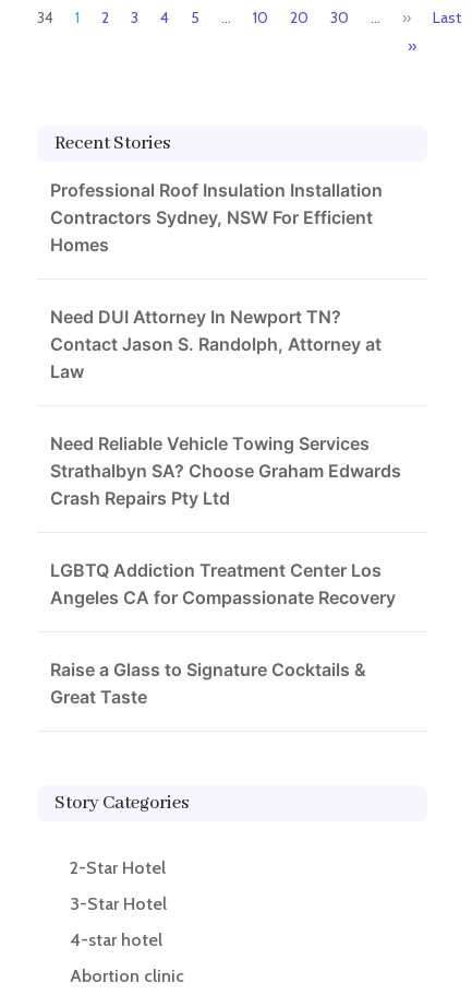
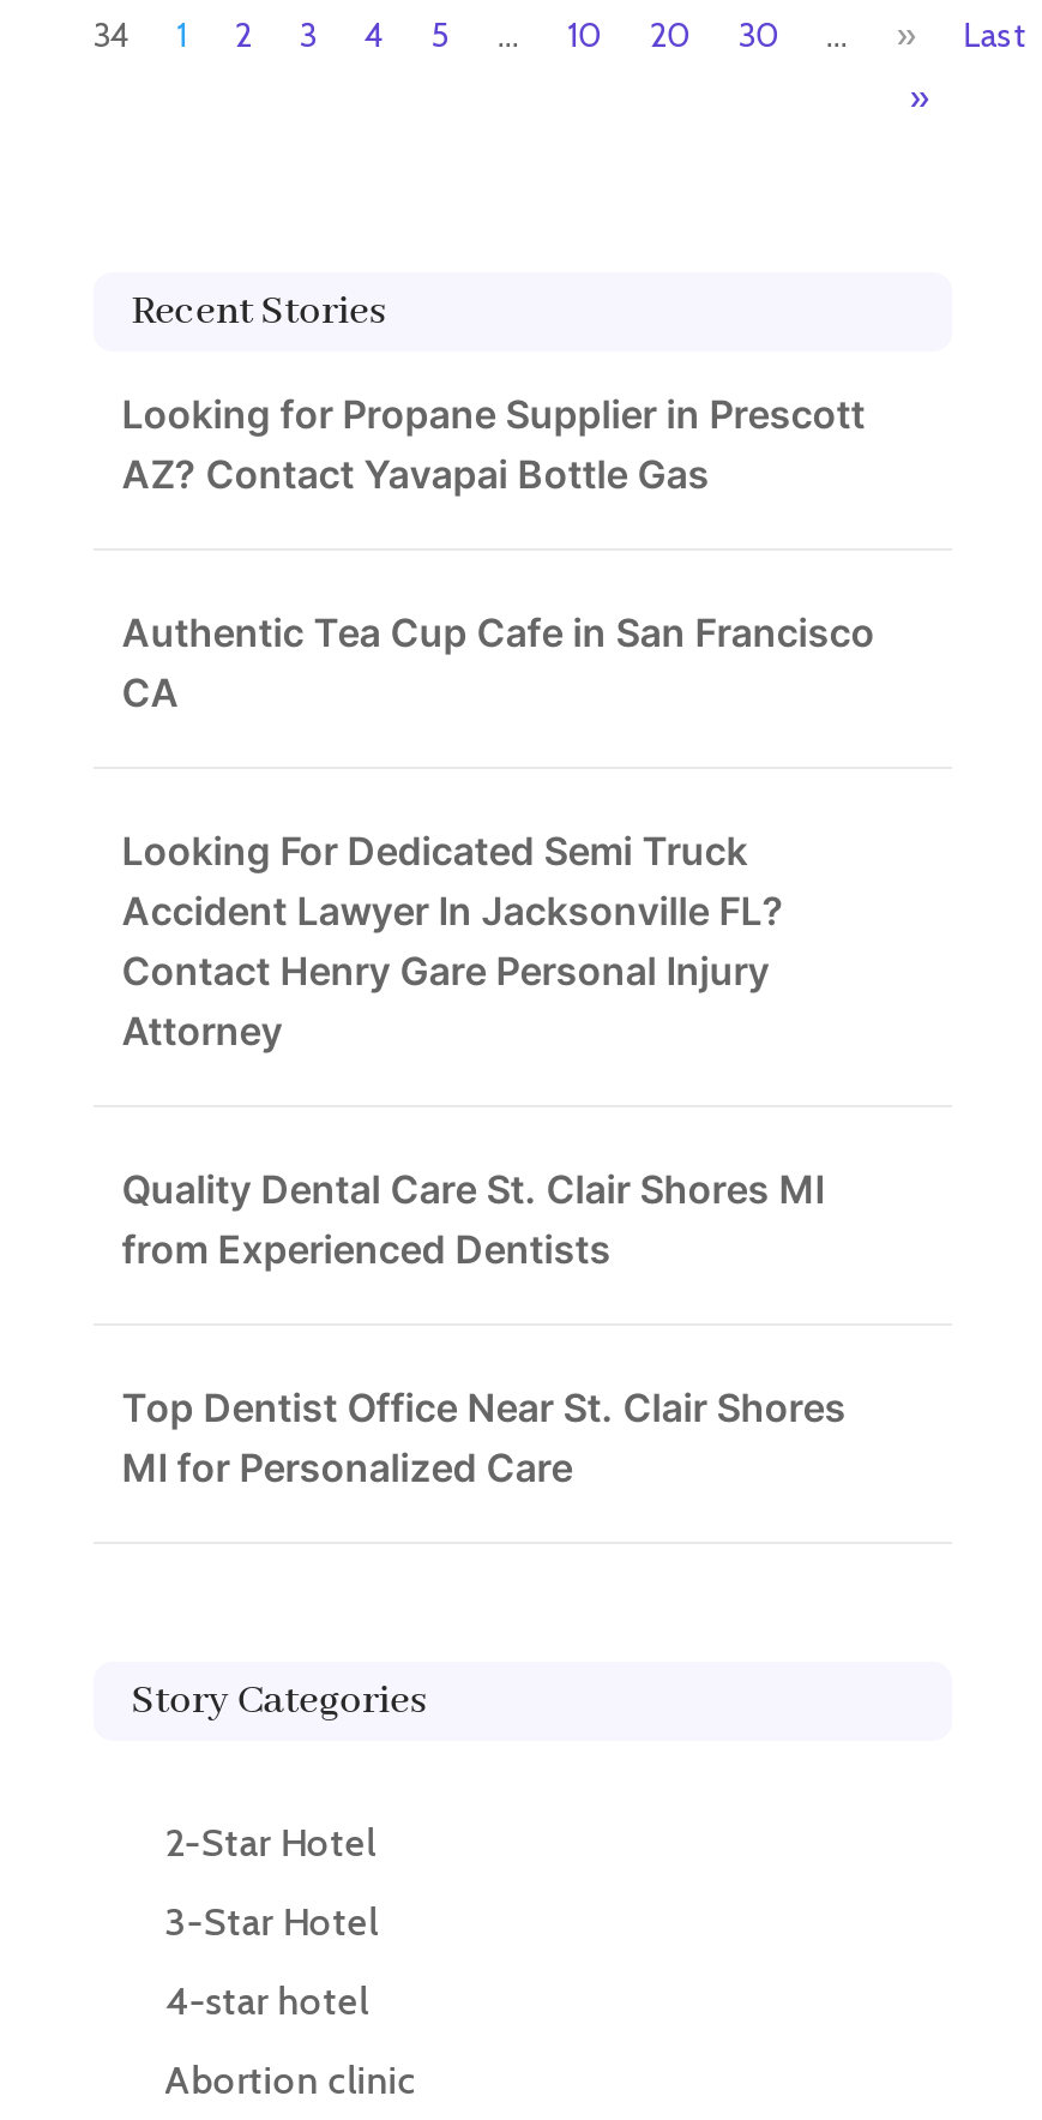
- Professional Roof Insulation Installation
- Contractors Sydney, NSW For Efficient
- Homes
+ Looking for Propane Supplier in Prescott
+ AZ? Contact Yavapai Bottle Gas

- Need DUI Attorney In Newport TN?
- Contact Jason S. Randolph, Attorney at
- Law
+ Authentic Tea Cup Cafe in San Francisco
+ CA

- Need Reliable Vehicle Towing Services
- Strathalbyn SA? Choose Graham Edwards
- Crash Repairs Pty Ltd
+ Looking For Dedicated Semi Truck
+ Accident Lawyer In Jacksonville FL?
+ Contact Henry Gare Personal Injury
+ Attorney

- LGBTQ Addiction Treatment Center Los
- Angeles CA for Compassionate Recovery
+ Quality Dental Care St. Clair Shores MI
+ from Experienced Dentists

- Raise a Glass to Signature Cocktails &
- Great Taste
+ Top Dentist Office Near St. Clair Shores
+ MI for Personalized Care
